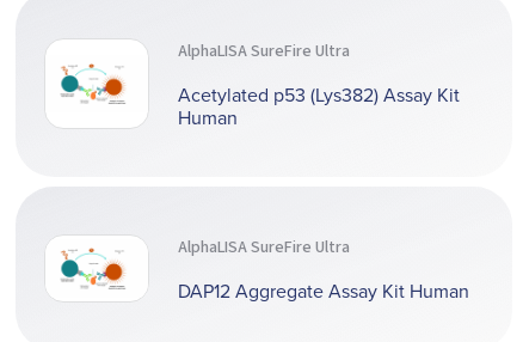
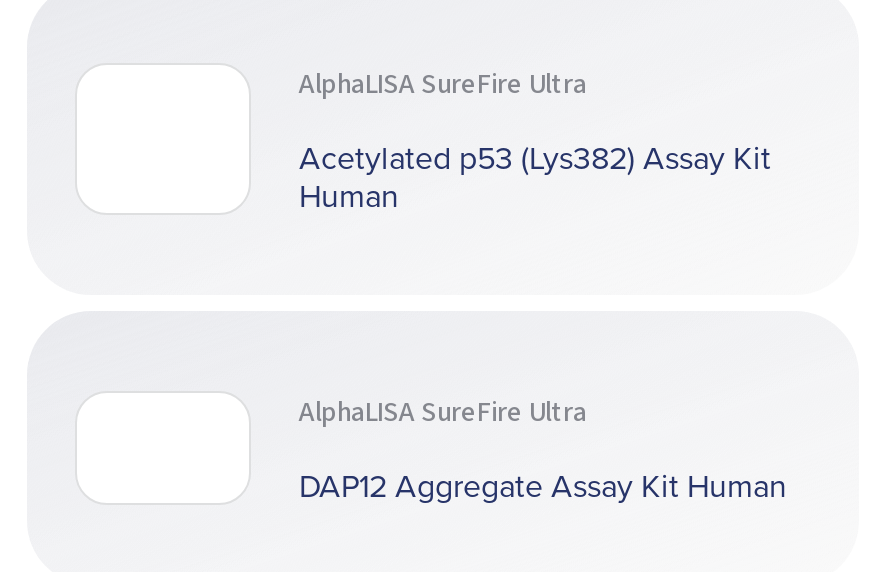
- [image]

- [image]
